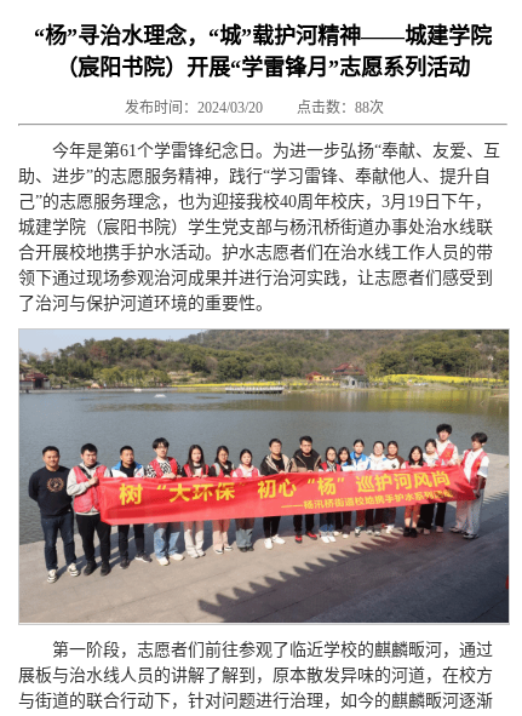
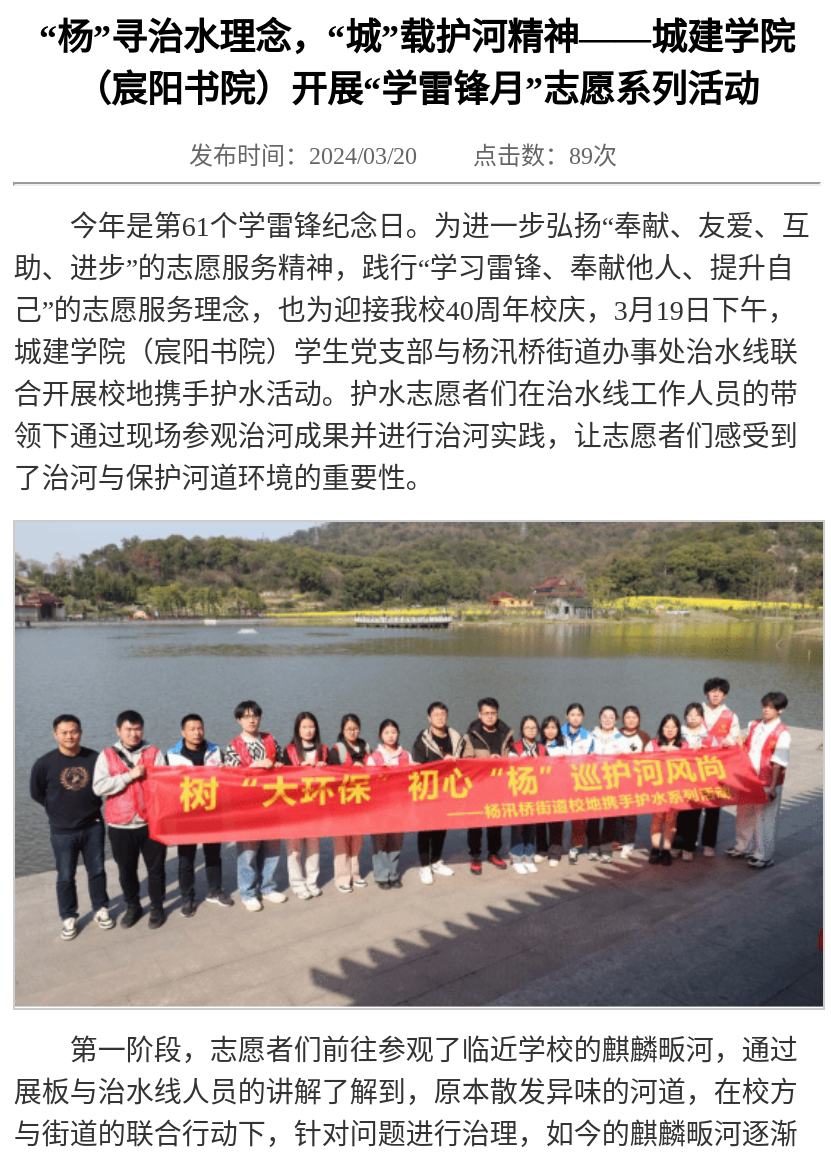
- 发布时间：2024/03/20 点击数：88次
+ 发布时间：2024/03/20 点击数：89次
